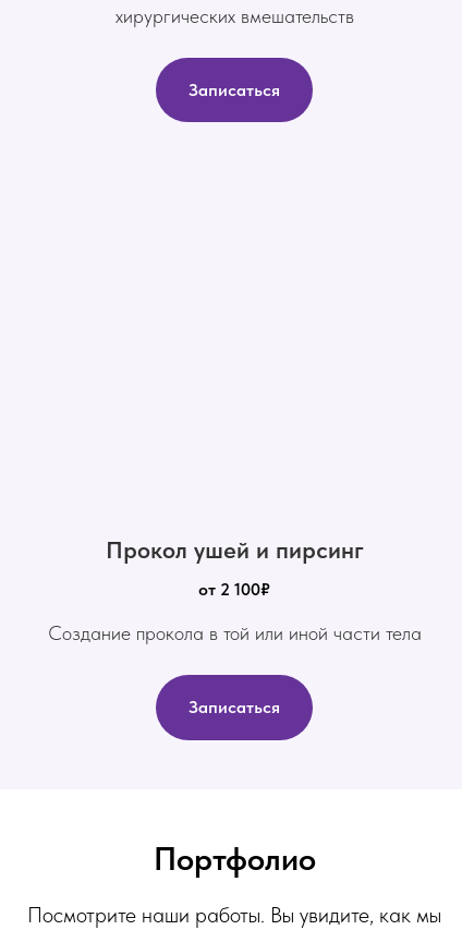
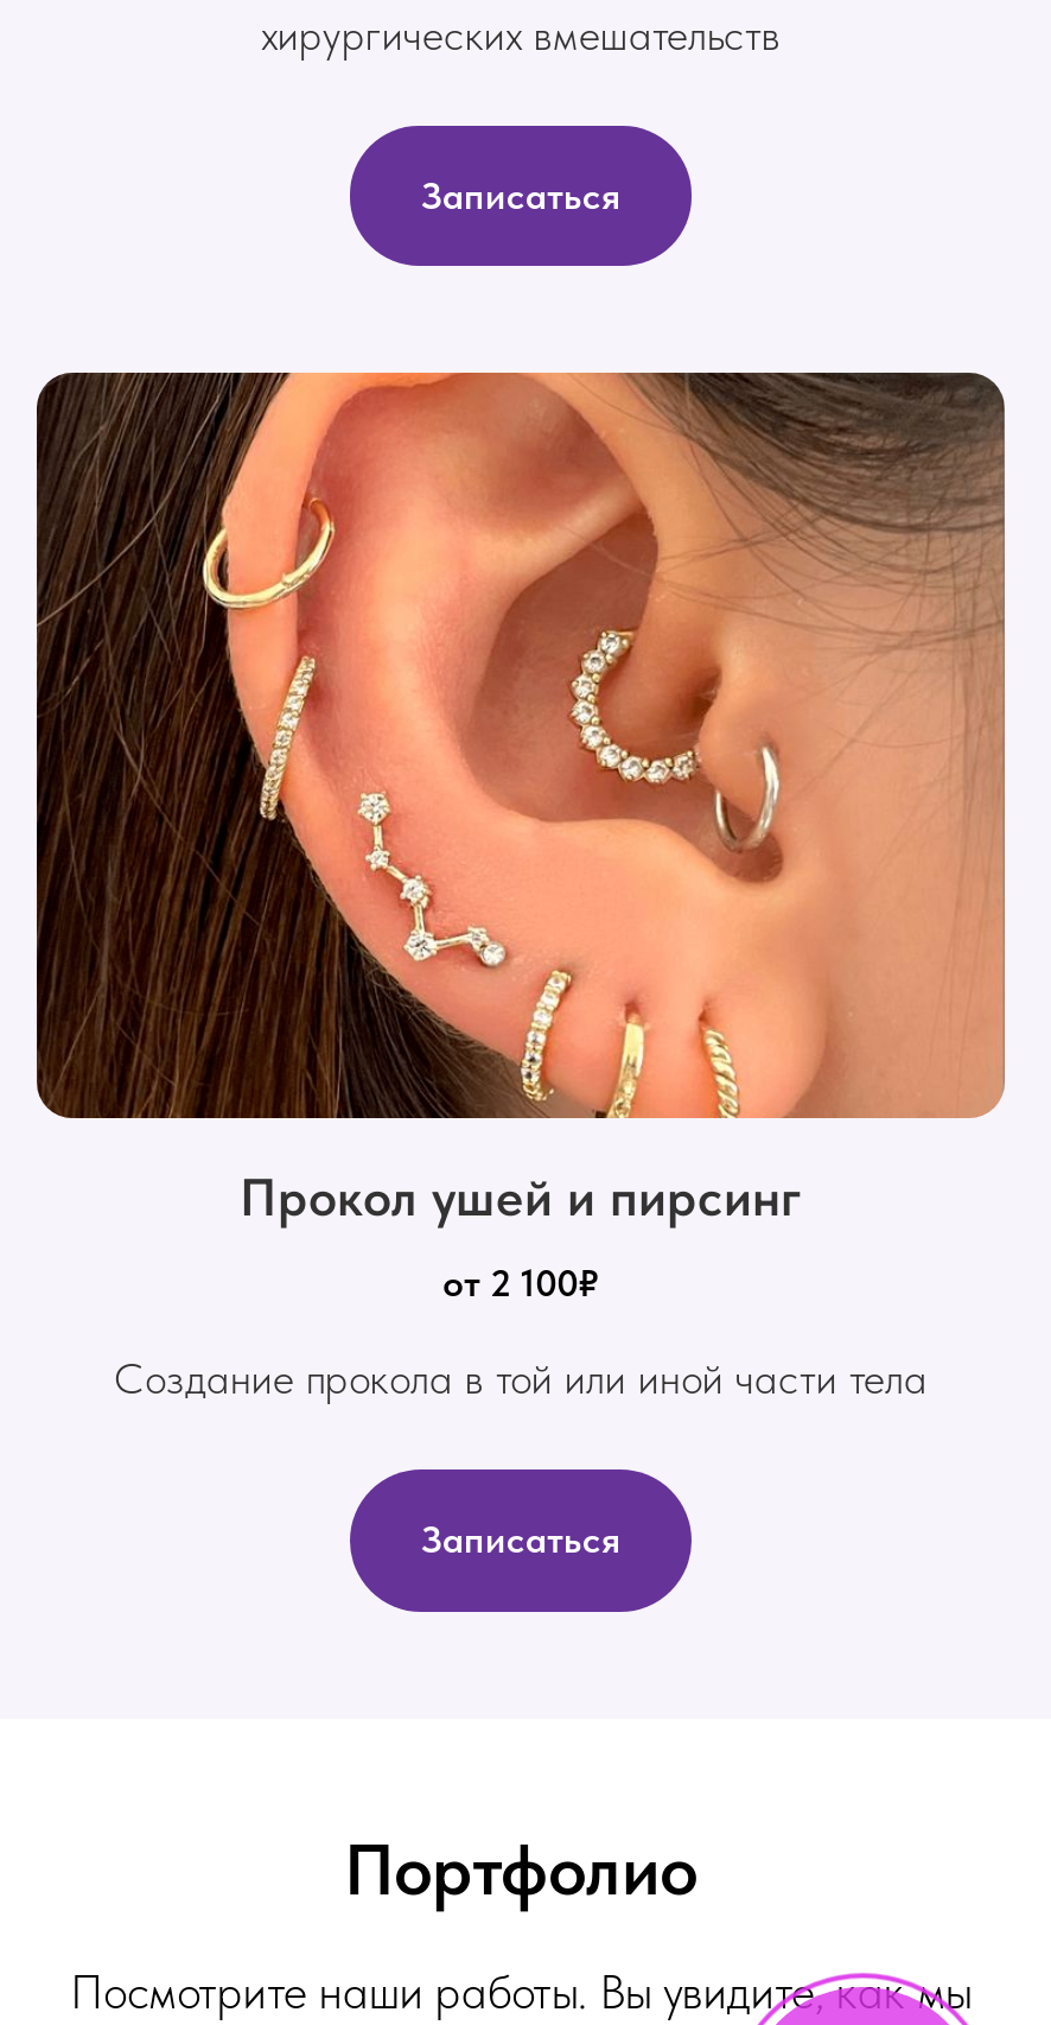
+ [image]
